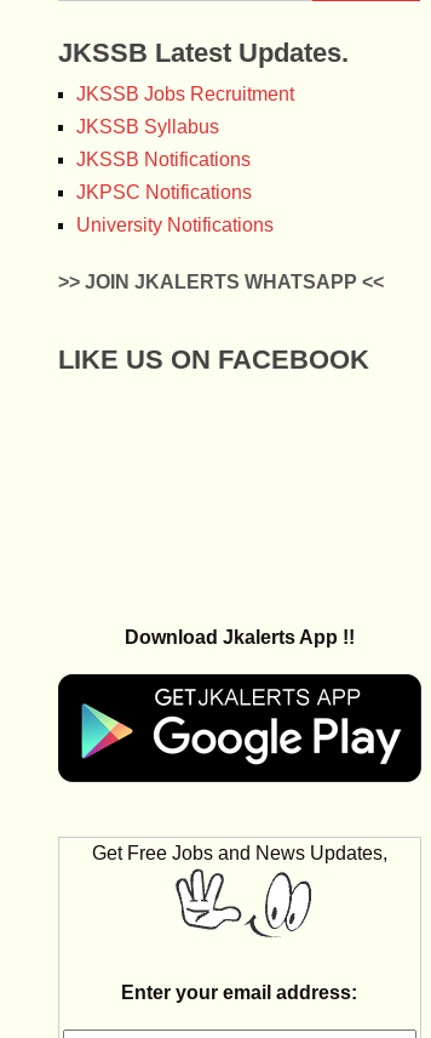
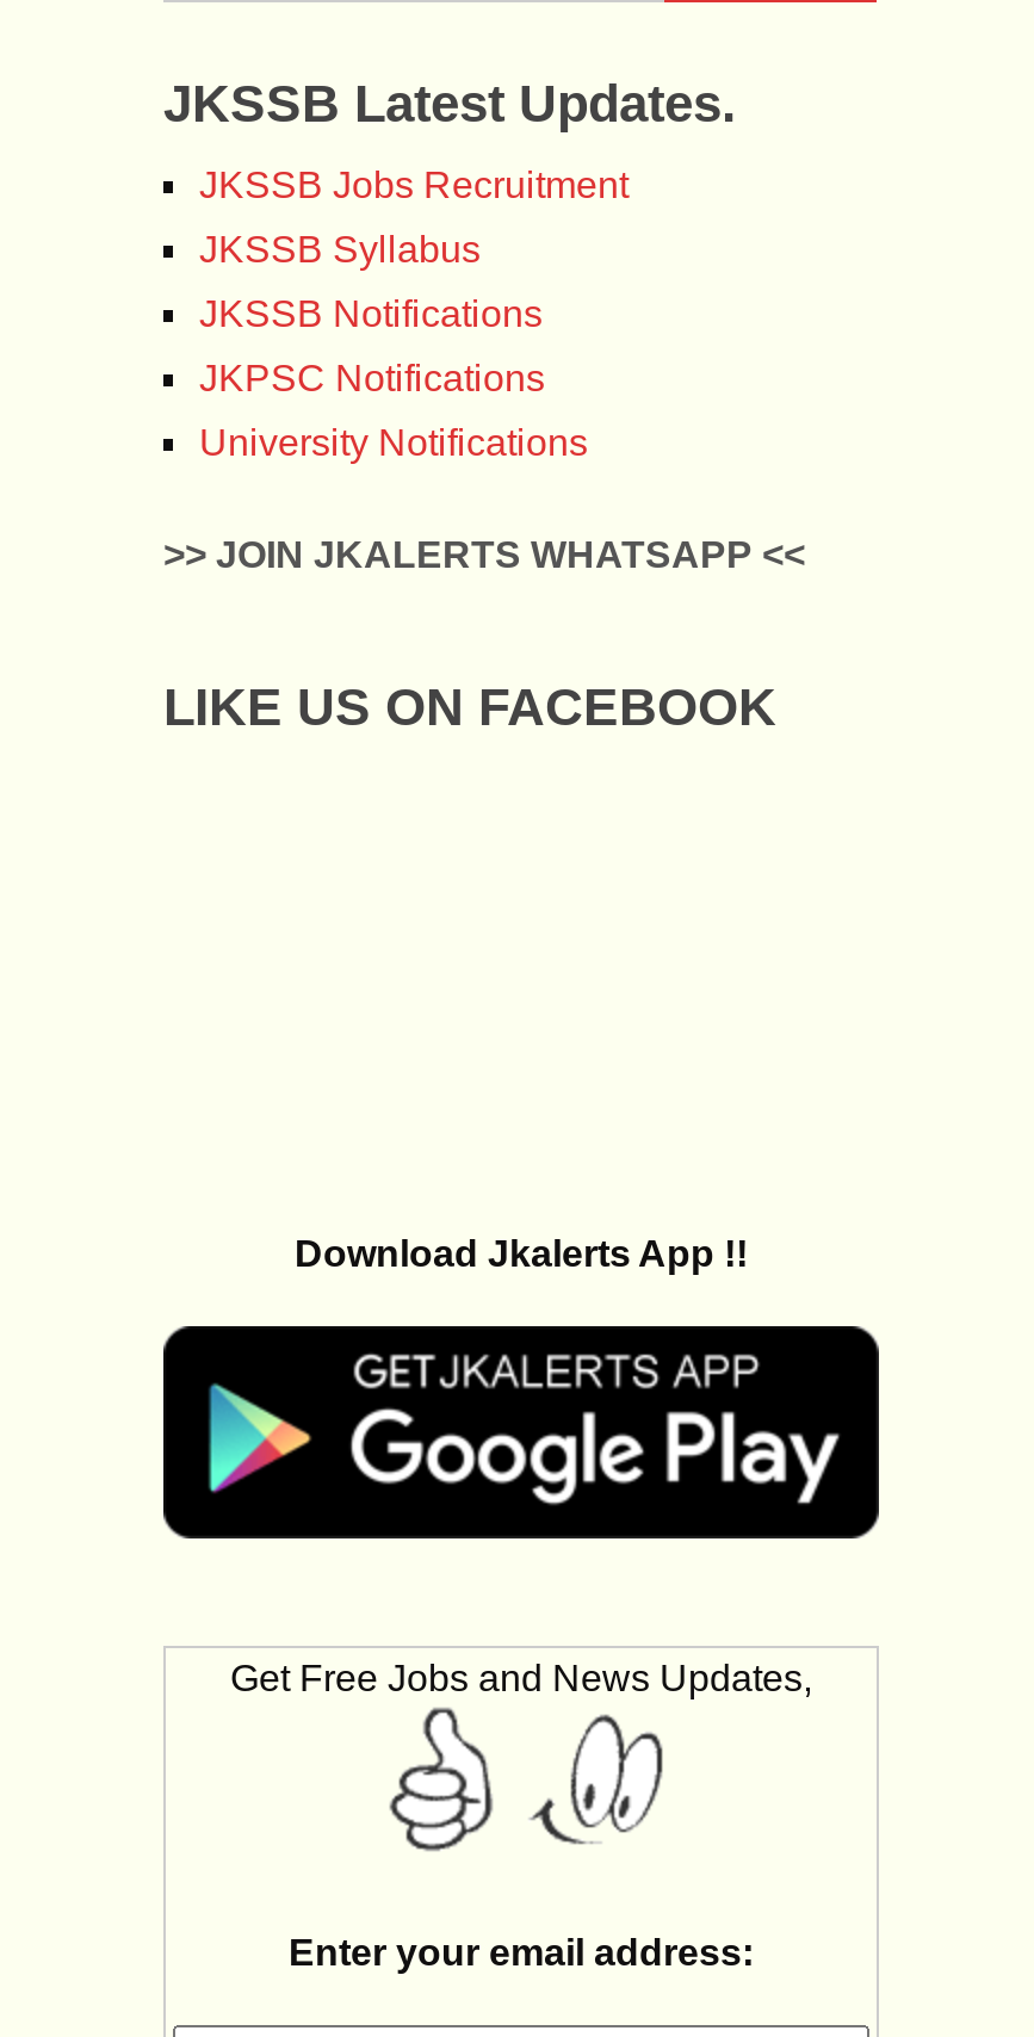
- [image]
+ [image]
